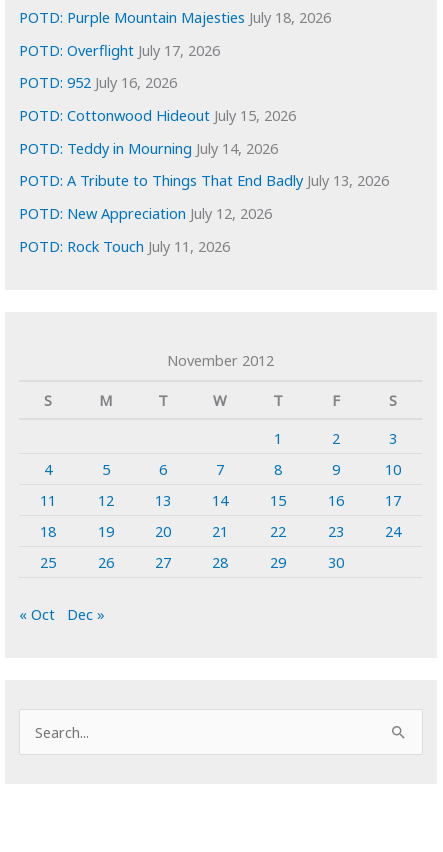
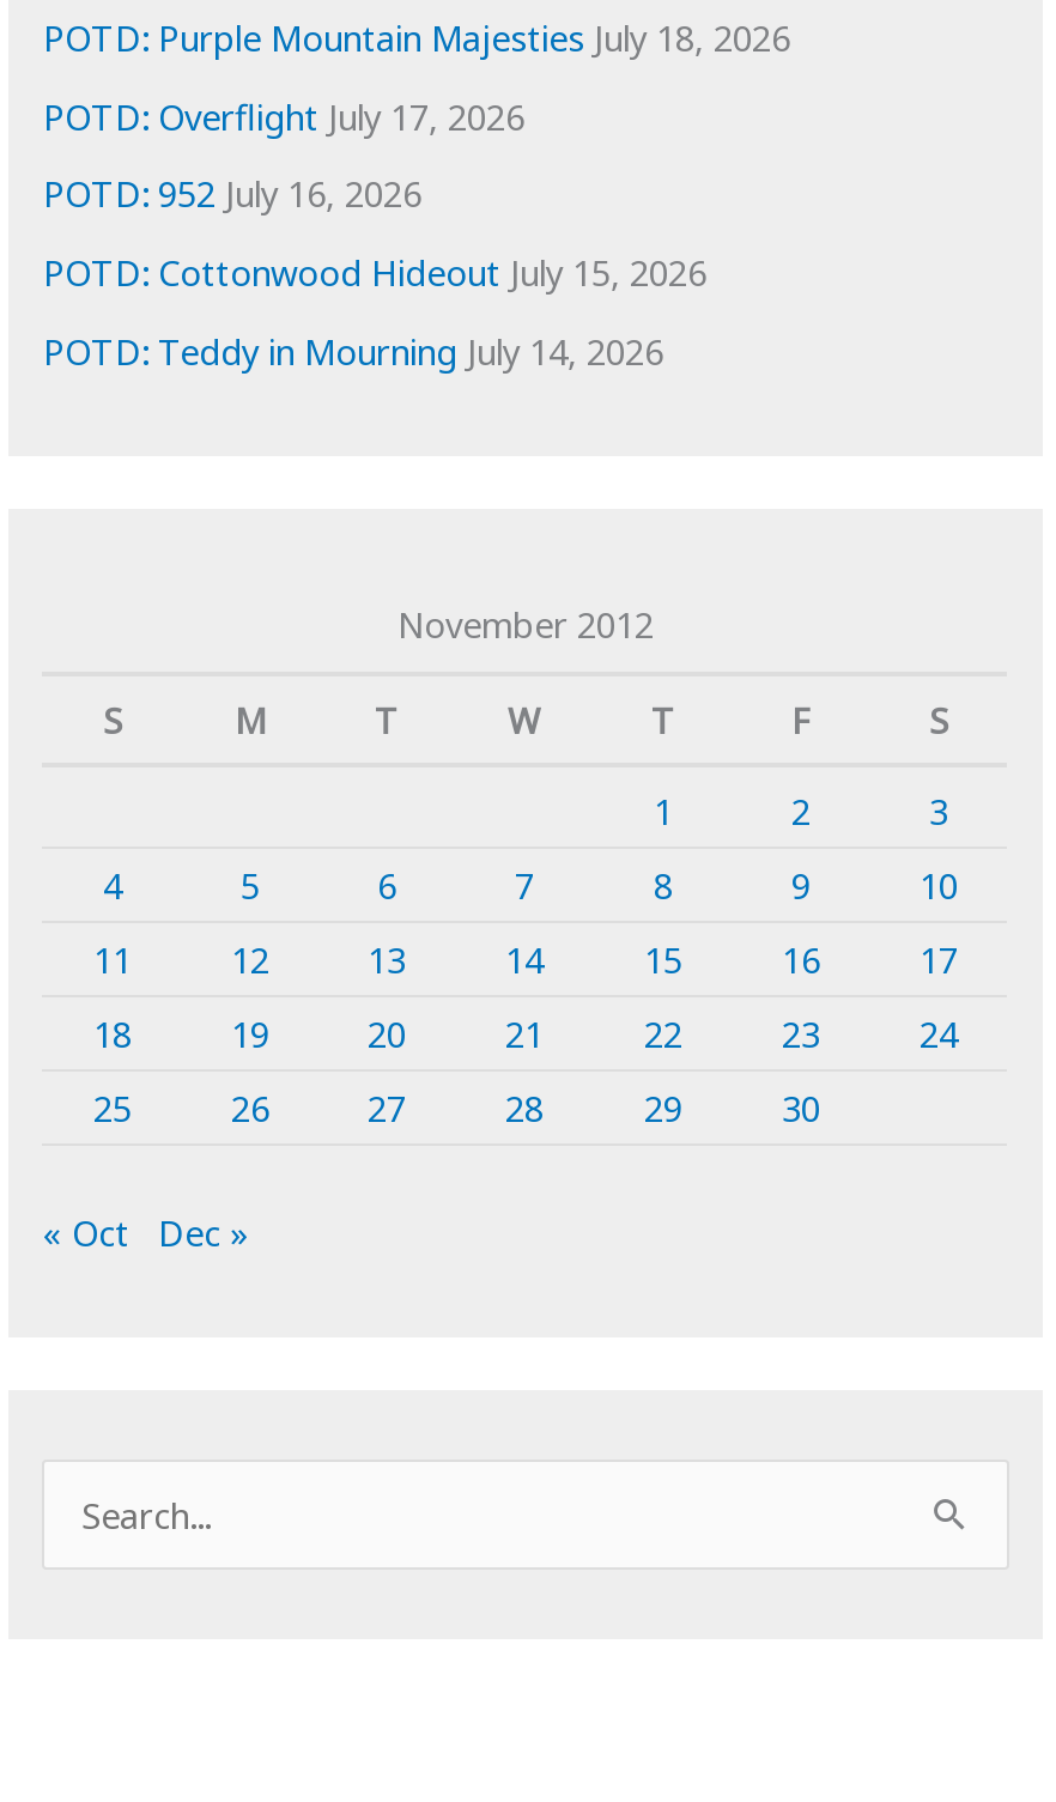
- POTD: A Tribute to Things That End Badly July 13, 2026
- POTD: New Appreciation July 12, 2026
- POTD: Rock Touch July 11, 2026
